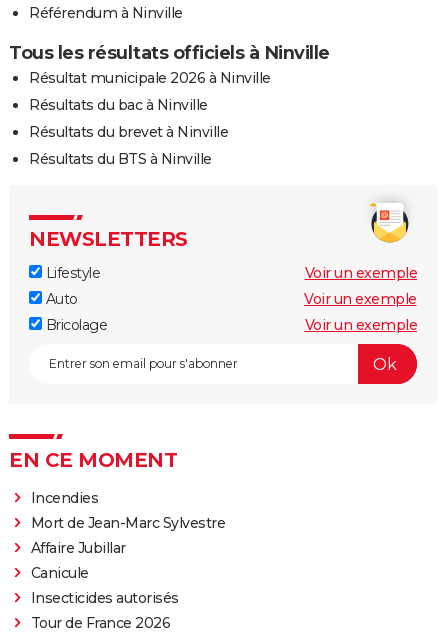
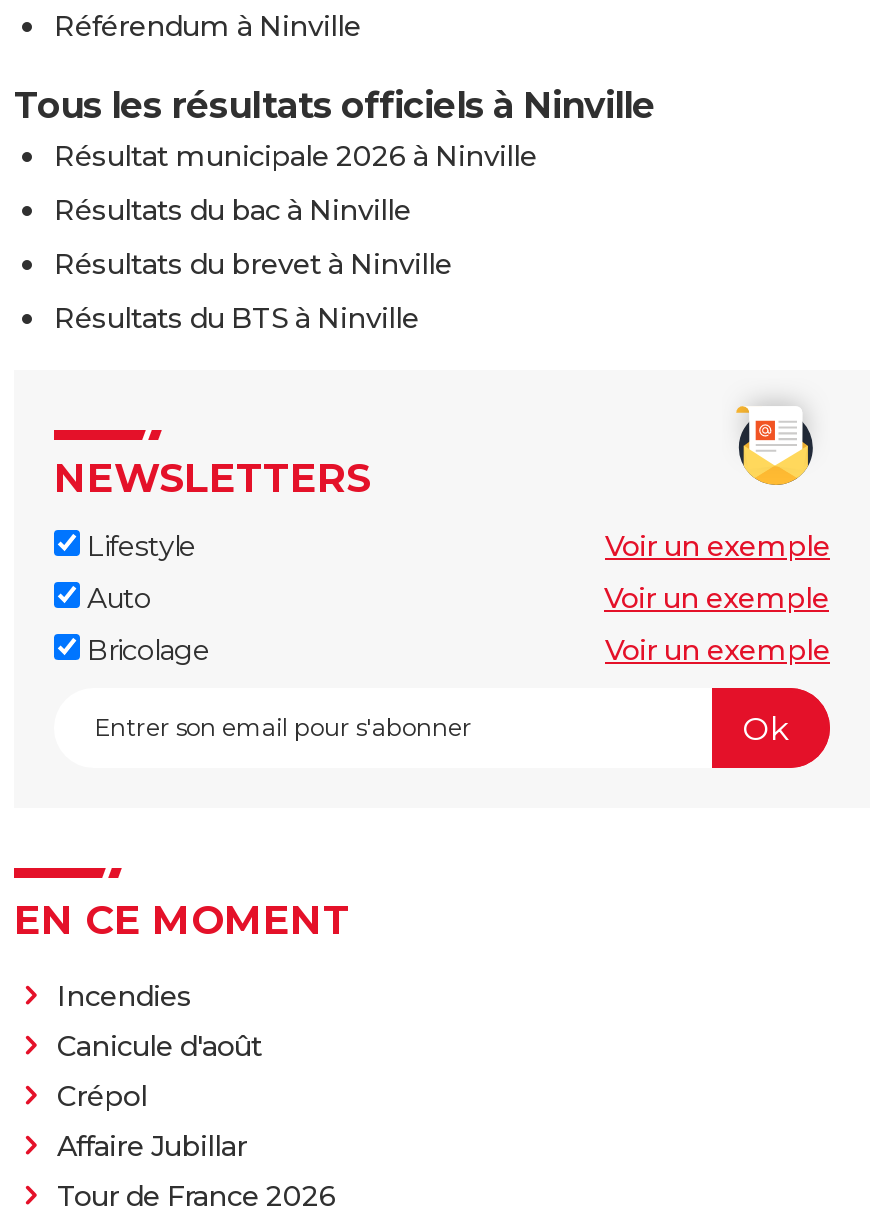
- Mort de Jean-Marc Sylvestre
+ Canicule d'août
+ Crépol

moved down: Affaire Jubillar

- Canicule
- Insecticides autorisés
